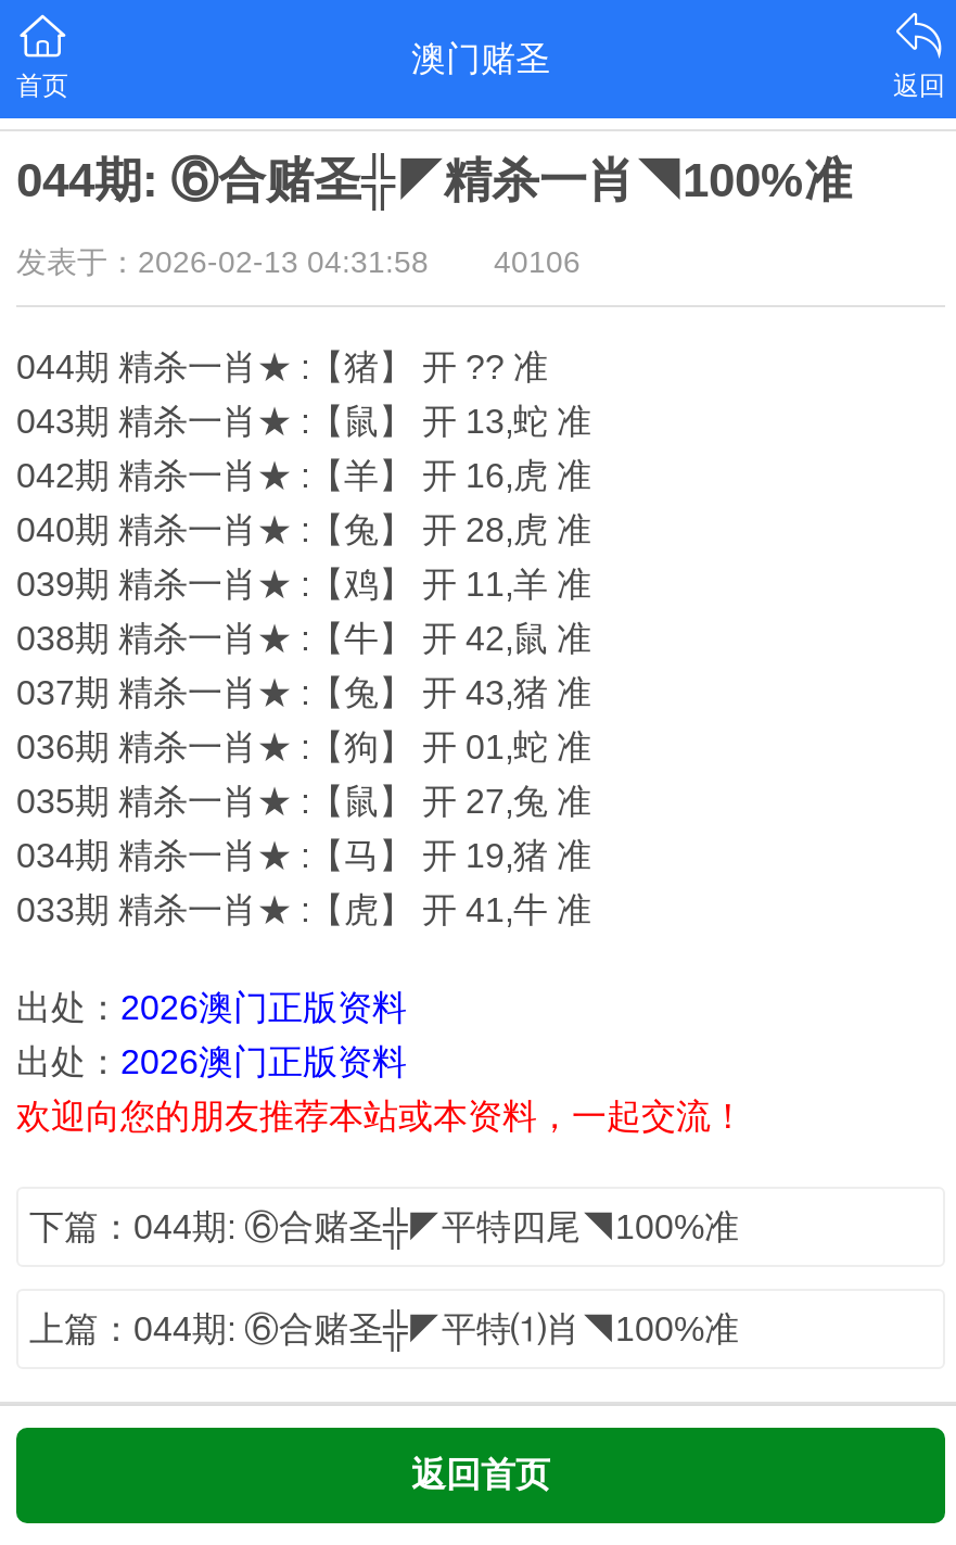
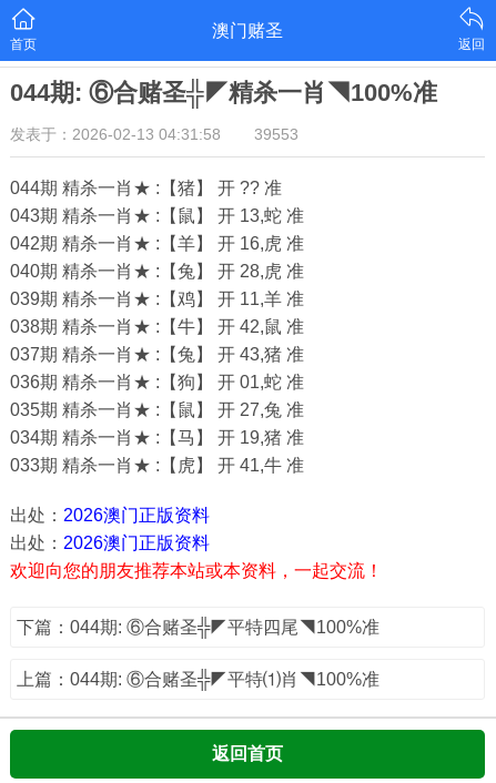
- 发表于：2026-02-13 04:31:58 40106
+ 发表于：2026-02-13 04:31:58 39553
